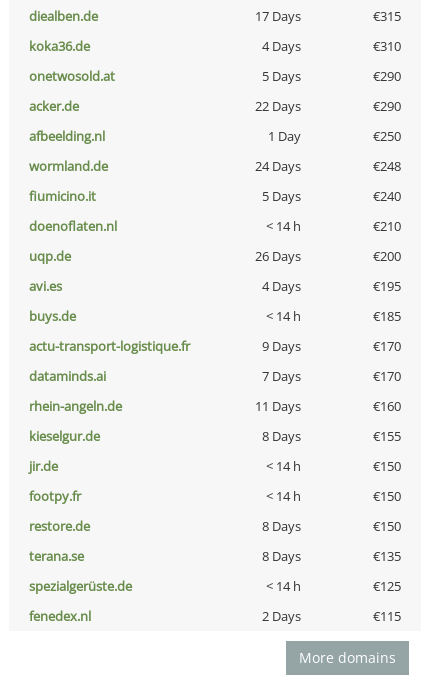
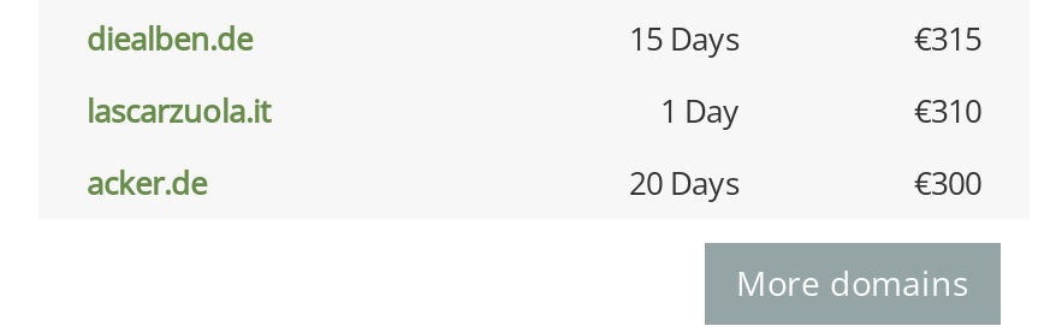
- 17 Days
+ 15 Days

- koka36.de
- 4 Days
+ lascarzuola.it
+ 1 Day

- onetwosold.at
- 5 Days
- €290

- 22 Days
- €290
- afbeelding.nl
- 1 Day
- €250
- wormland.de
- 24 Days
- €248
- fiumicino.it
- 5 Days
- €240
- doenoflaten.nl
- < 14 h
- €210
- uqp.de
- 26 Days
- €200
- avi.es
- 4 Days
- €195
- buys.de
- < 14 h
- €185
- actu-transport-logistique.fr
- 9 Days
- €170
- dataminds.ai
- 7 Days
- €170
- rhein-angeln.de
- 11 Days
- €160
- kieselgur.de
- 8 Days
- €155
- jir.de
- < 14 h
- €150
- footpy.fr
- < 14 h
- €150
- restore.de
- 8 Days
- €150
- terana.se
- 8 Days
- €135
- spezialgerüste.de
- < 14 h
- €125
- fenedex.nl
- 2 Days
- €115
+ 20 Days
+ €300
